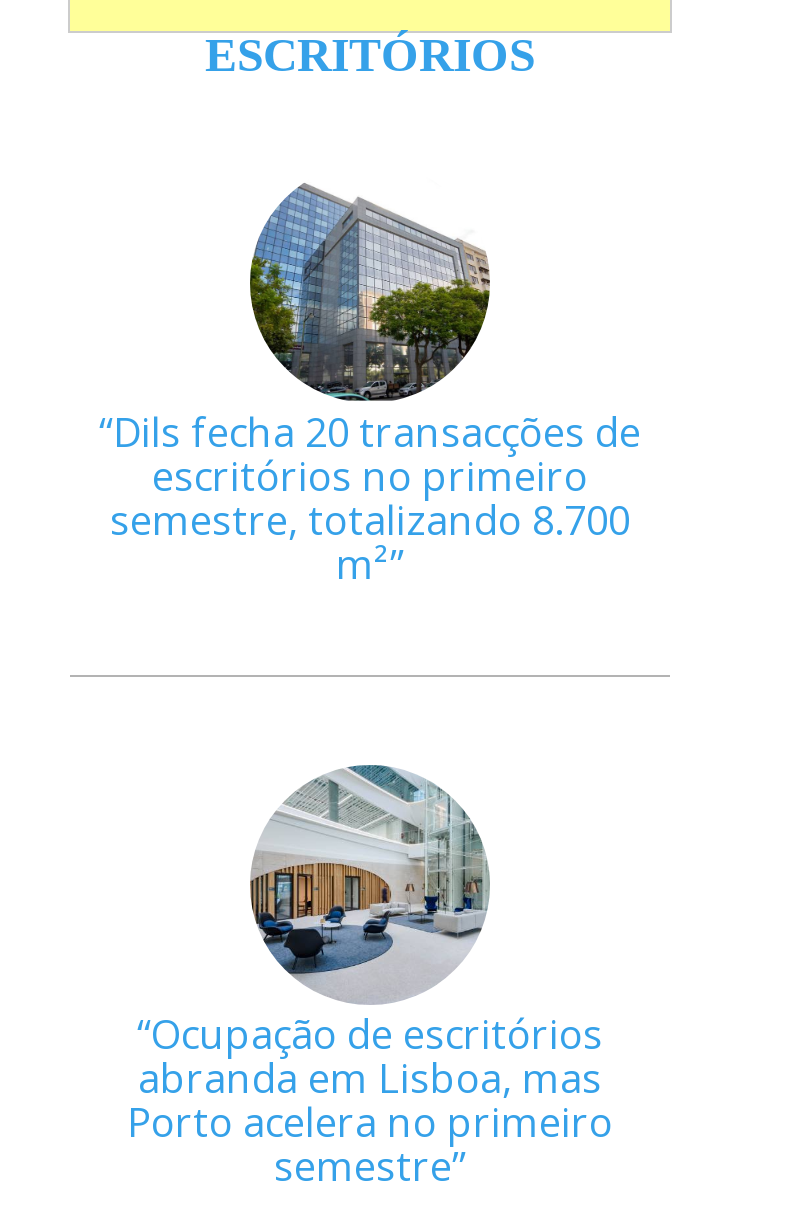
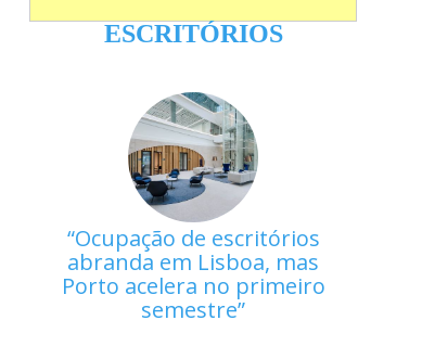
- [image]
- Dils fecha 20 transacções de
- escritórios no primeiro
- semestre, totalizando 8.700
- m²
